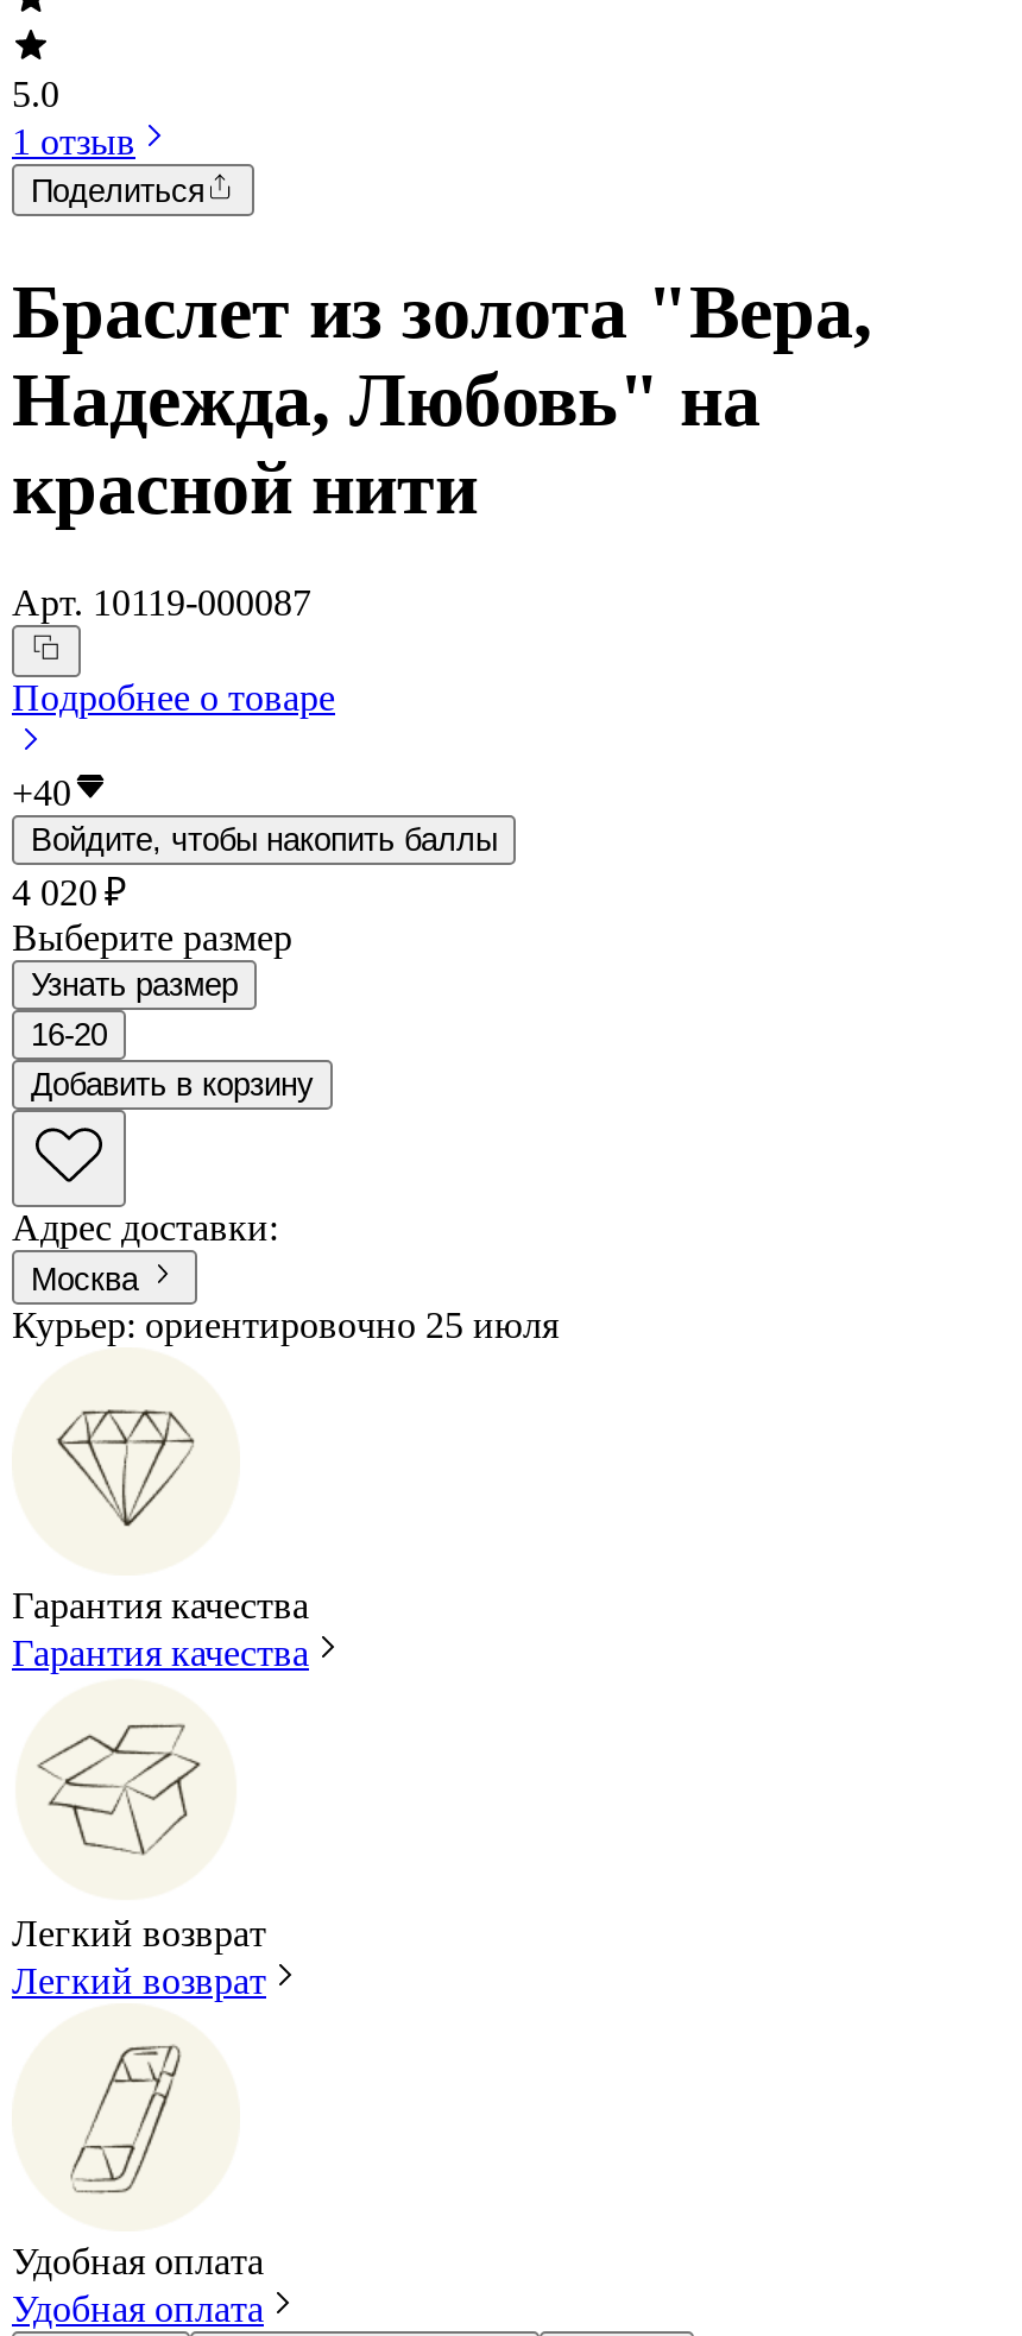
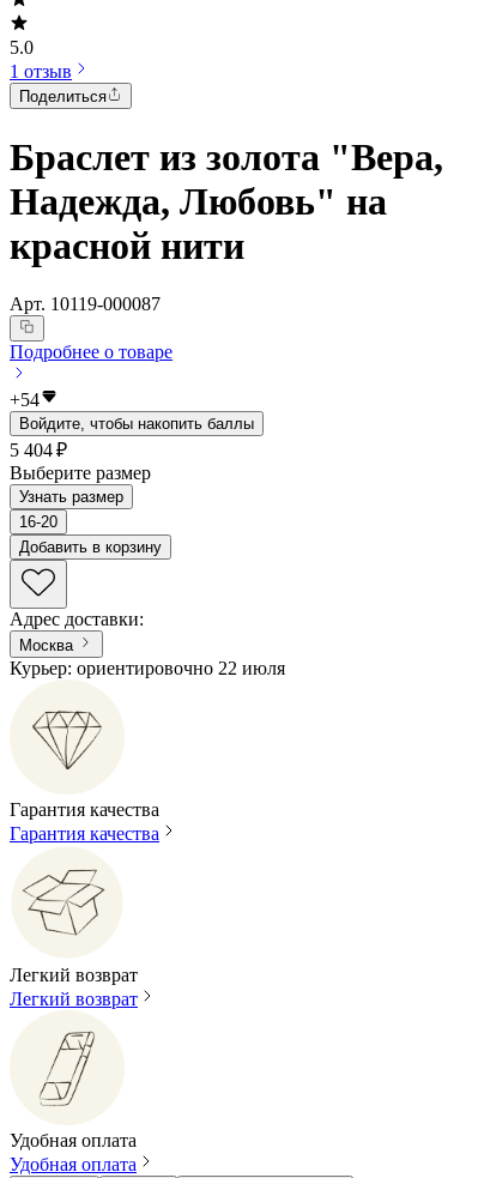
- +40
+ +54

- 4 020 ₽
+ 5 404 ₽

- Курьер: ориентировочно 25 июля
+ Курьер: ориентировочно 22 июля
